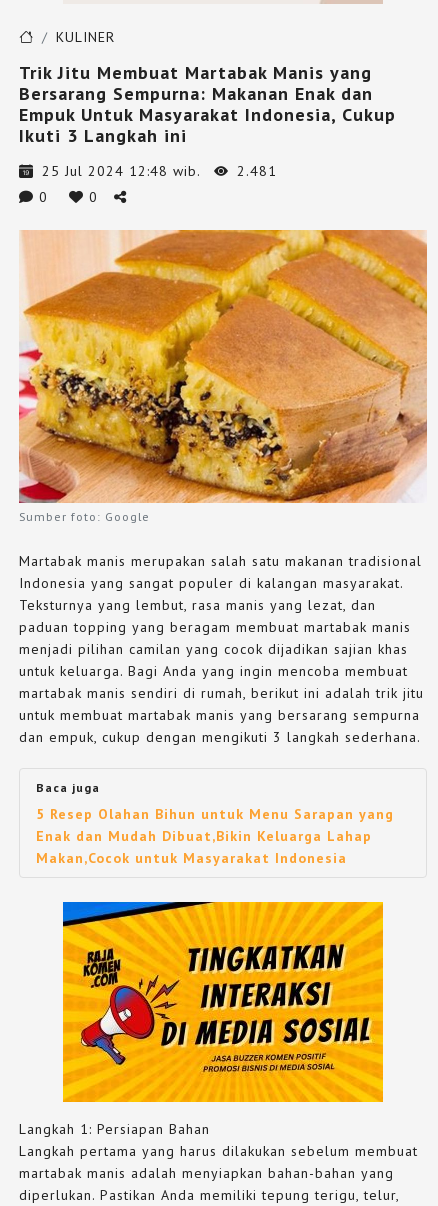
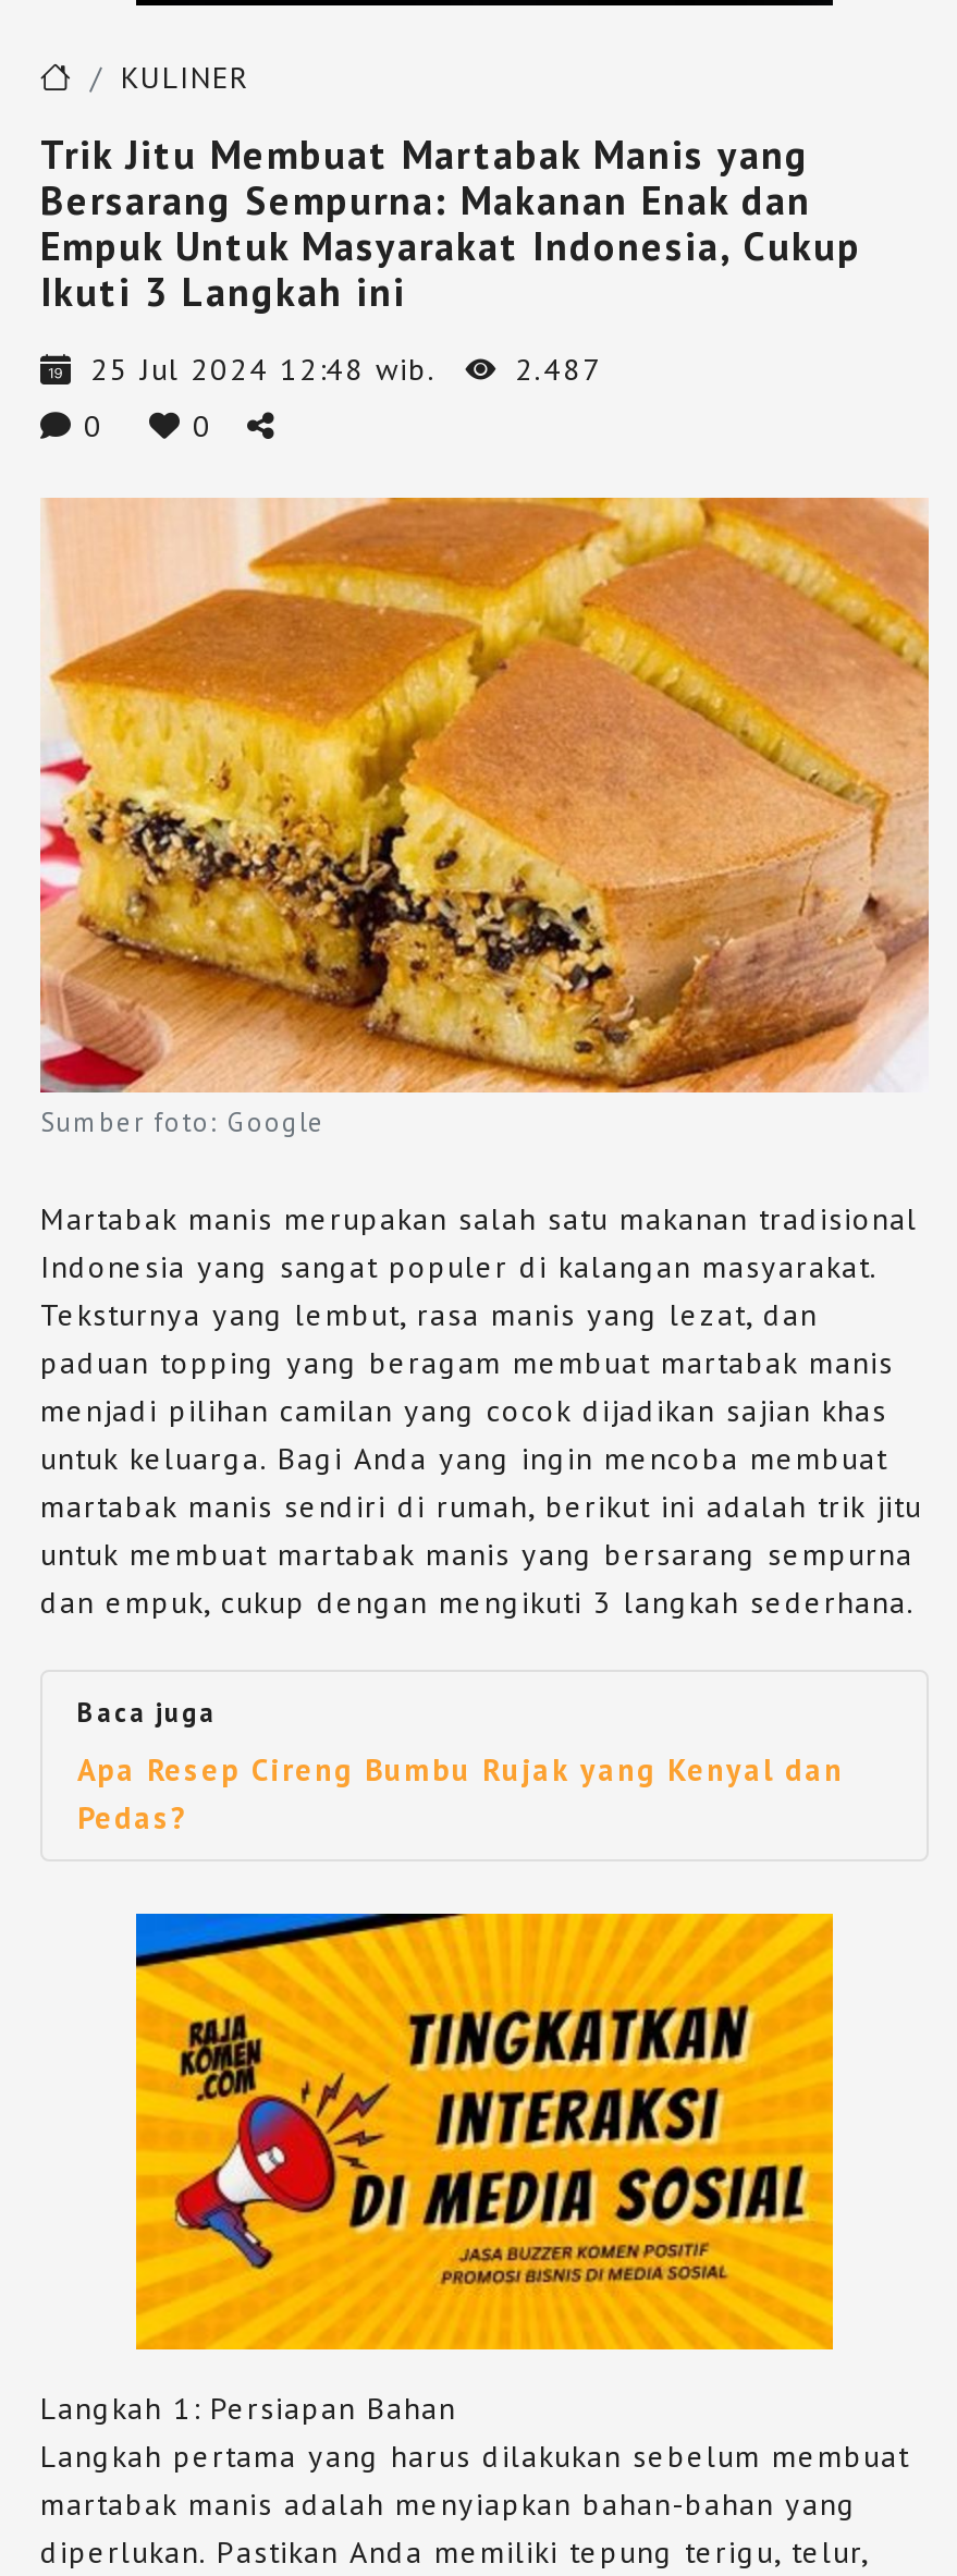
- 25 Jul 2024 12:48 wib. 2.481
+ 25 Jul 2024 12:48 wib. 2.487

- 5 Resep Olahan Bihun untuk Menu Sarapan yang
- Enak dan Mudah Dibuat,Bikin Keluarga Lahap
- Makan,Cocok untuk Masyarakat Indonesia
+ Apa Resep Cireng Bumbu Rujak yang Kenyal dan
+ Pedas?
